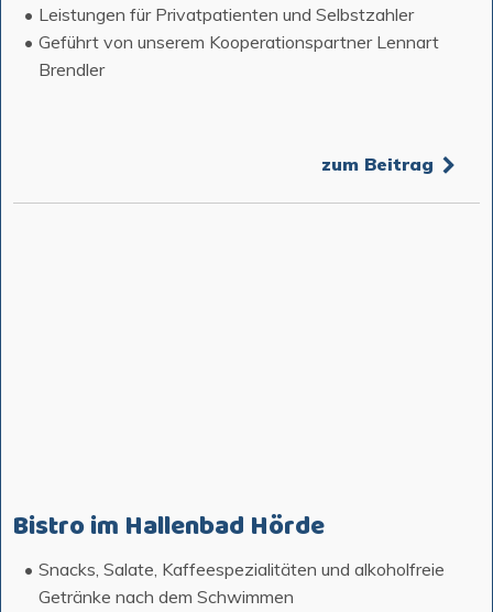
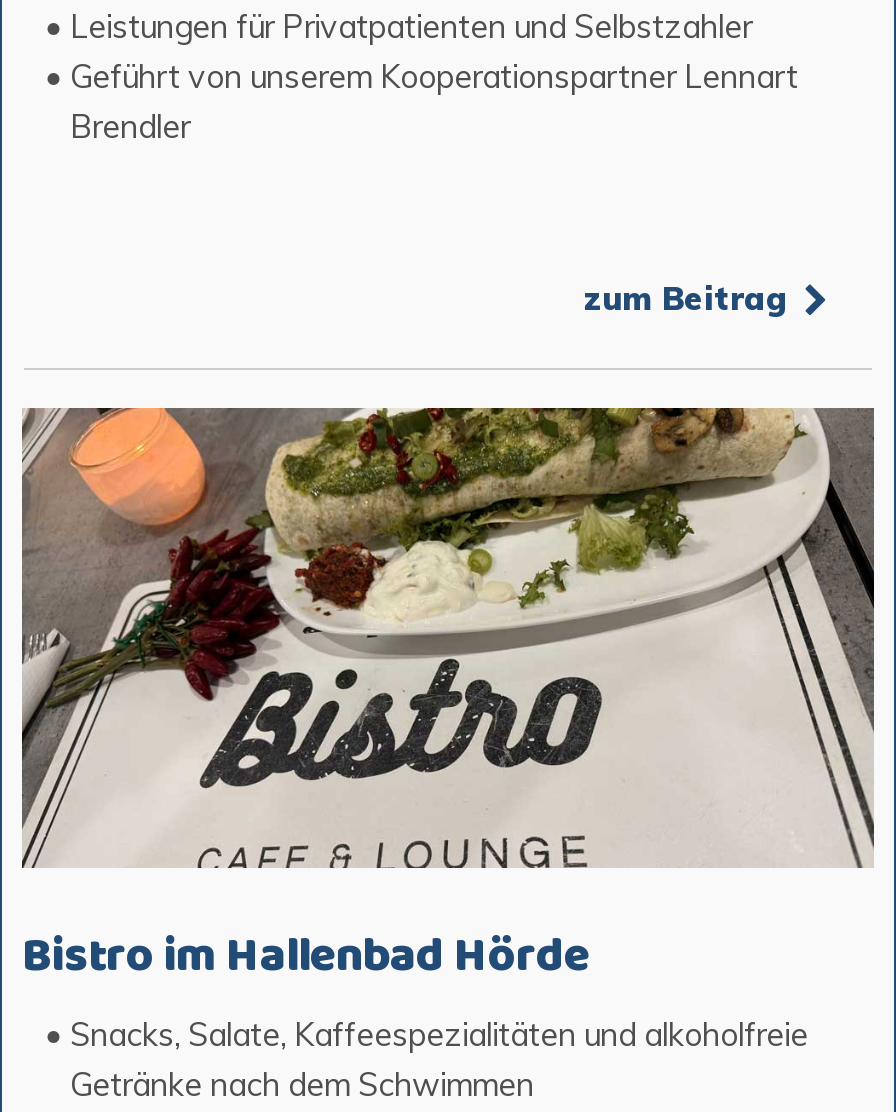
+ [image]
